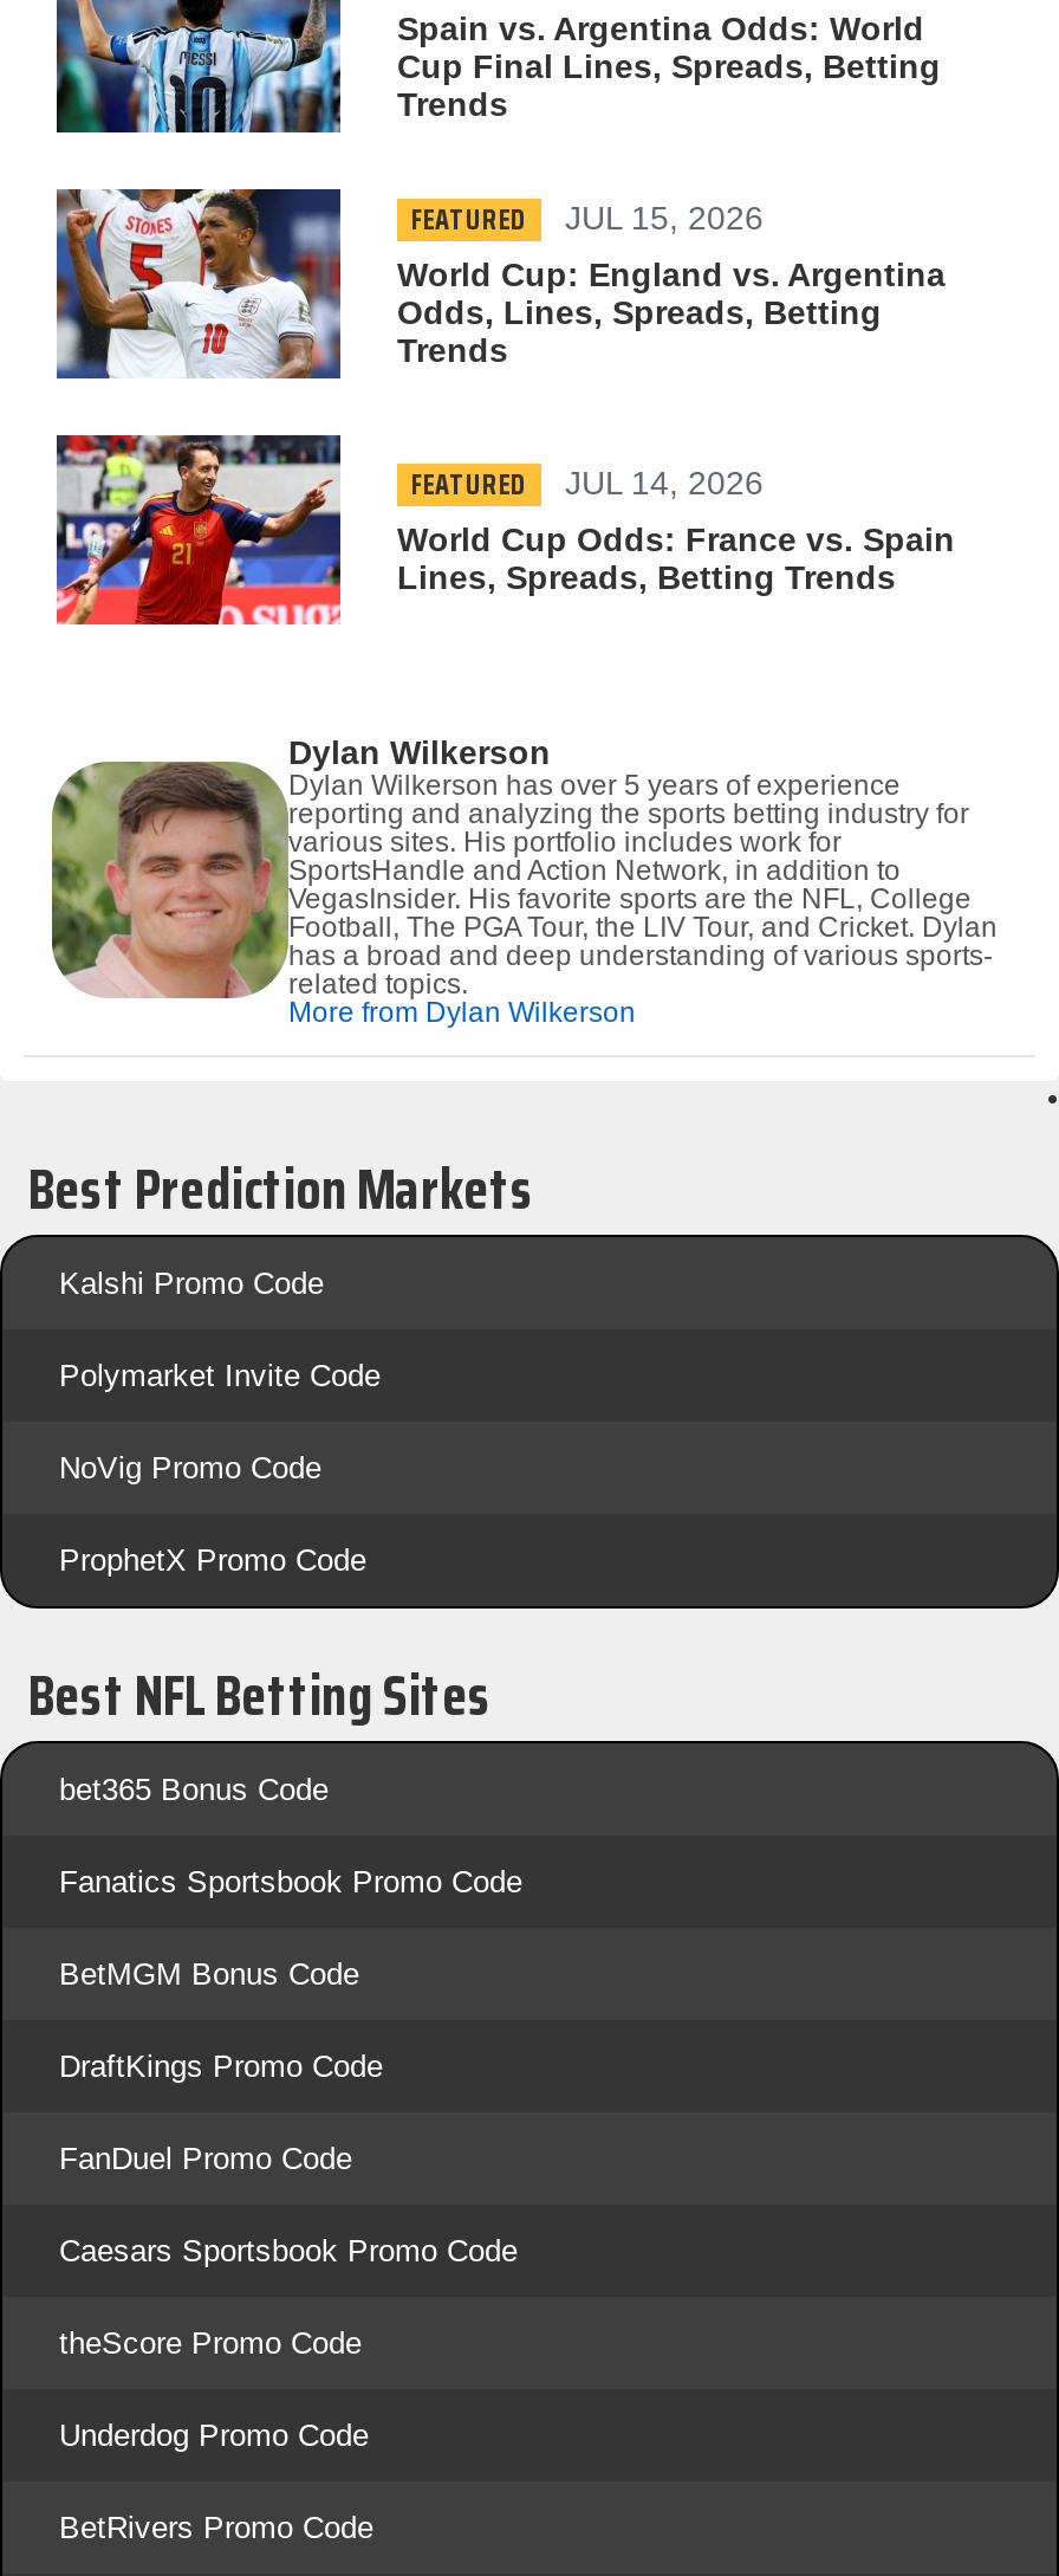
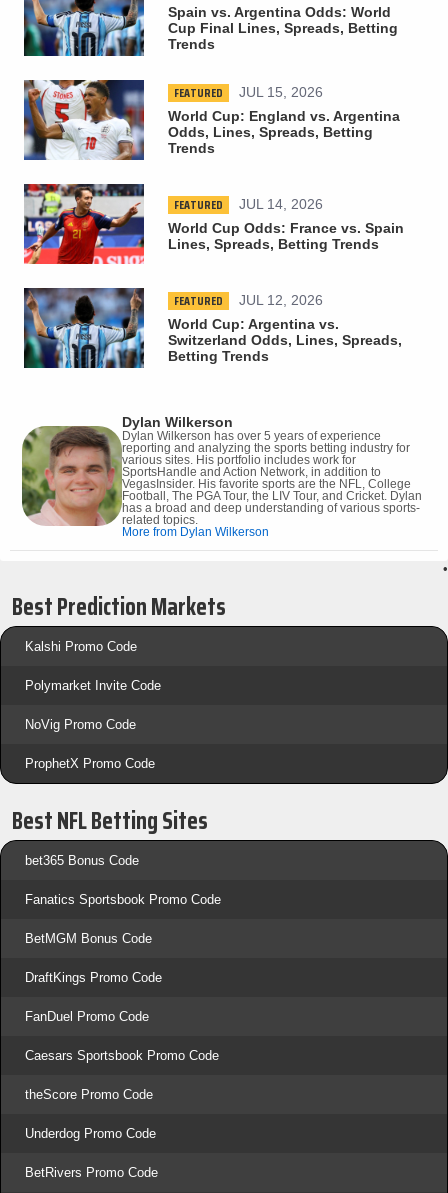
+ [image]
+ FEATURED
+ JUL 12, 2026
+ World Cup: Argentina vs.
+ Switzerland Odds, Lines, Spreads,
+ Betting Trends
